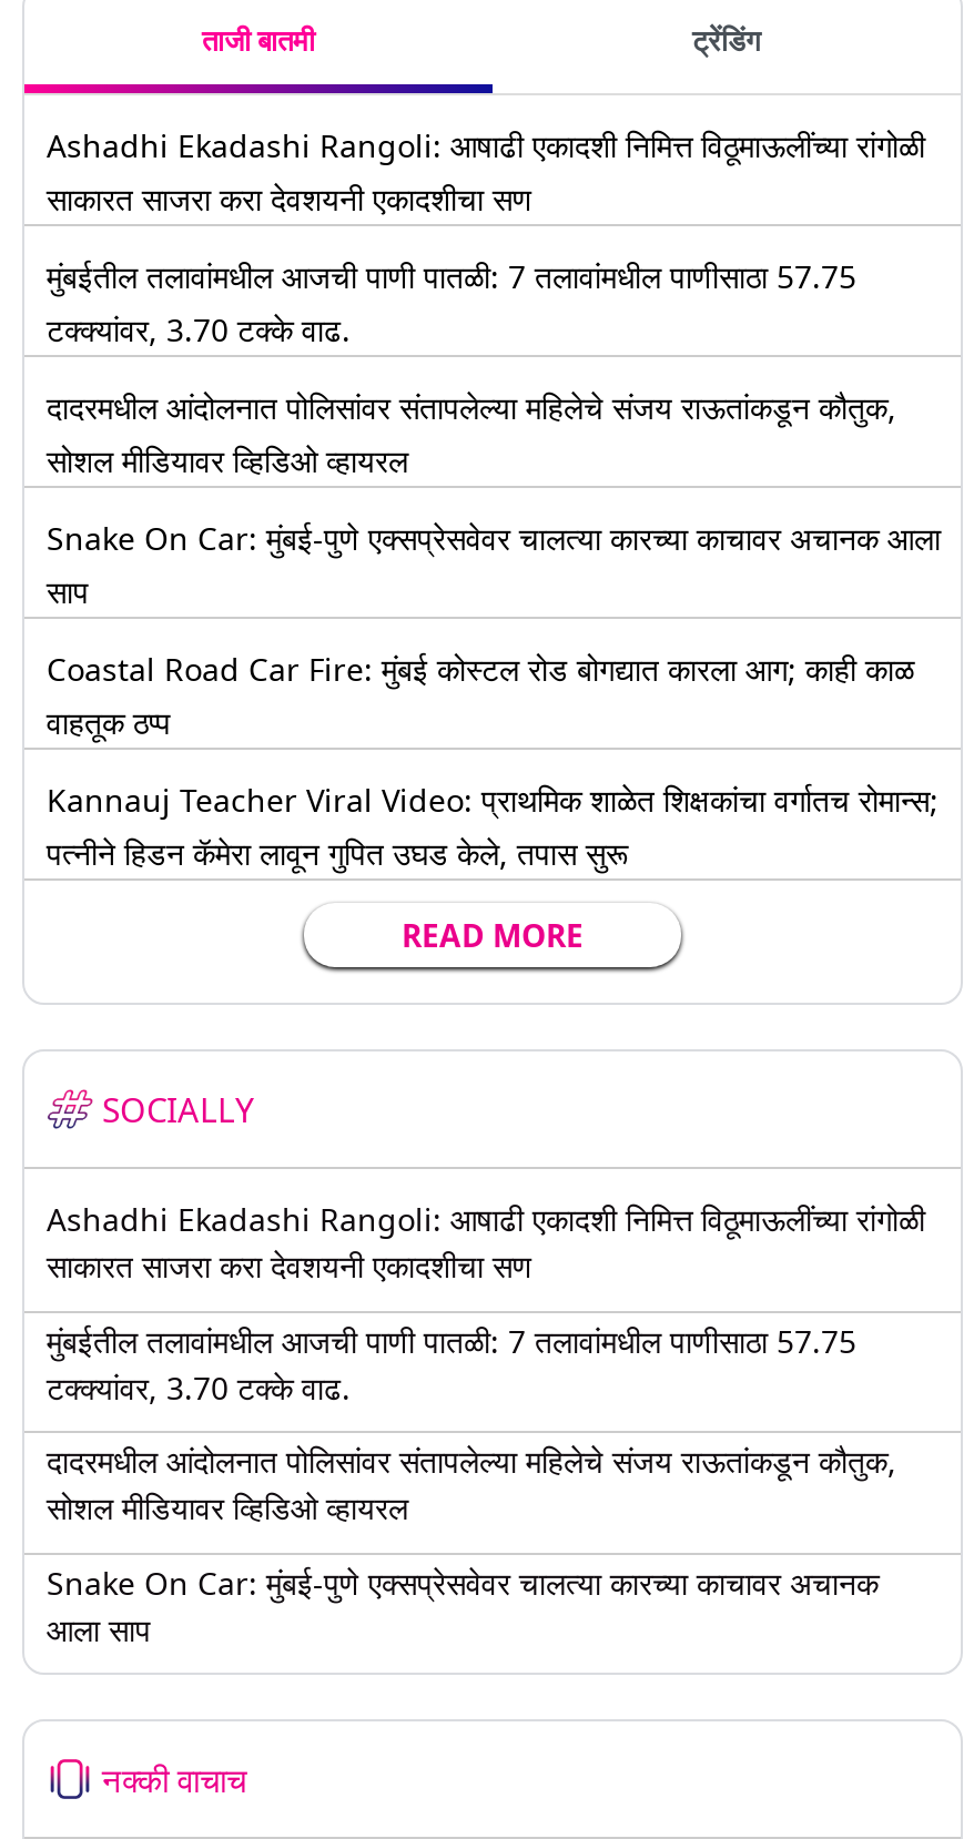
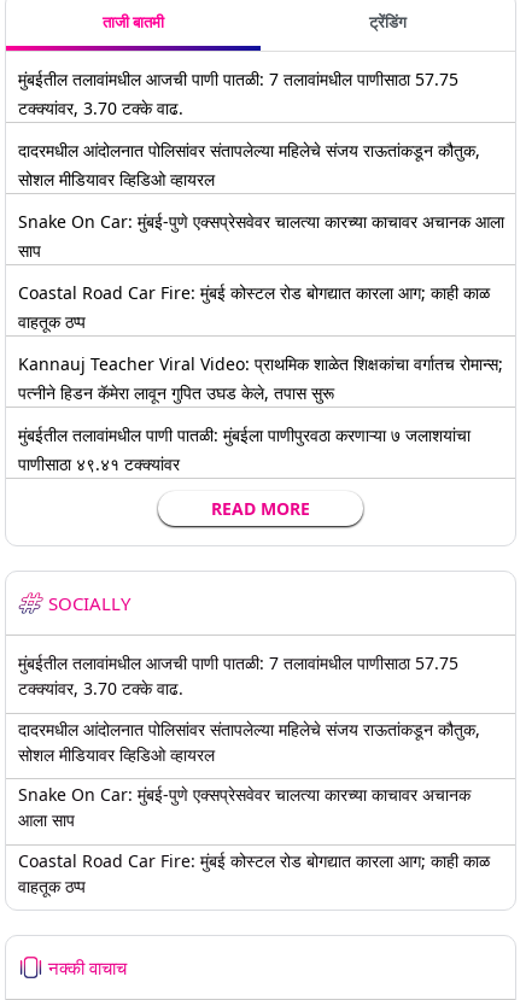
- Ashadhi Ekadashi Rangoli: आषाढी एकादशी निमित्त विठूमाऊलींच्या रांगोळी
- साकारत साजरा करा देवशयनी एकादशीचा सण

moved up: मुंबईतील तलावांमधील आजची पाणी पातळी: 7 तलावांमधील पाणीसाठा 57.75 | टक्क्यांवर, 3.70 टक्के वाढ. | दादरमधील आंदोलनात पोलिसांवर संतापलेल्या महिलेचे संजय राऊतांकडून कौतुक, | ... | Kannauj Teacher Viral Video: प्राथमिक शाळेत शिक्षकांचा वर्गातच रोमान्स; | पत्नीने हिडन कॅमेरा लावून गुपित उघड केले, तपास सुरू

+ मुंबईतील तलावांमधील पाणी पातळी: मुंबईला पाणीपुरवठा करणाऱ्या ७ जलाशयांचा
+ पाणीसाठा ४९.४१ टक्क्यांवर

- Ashadhi Ekadashi Rangoli: आषाढी एकादशी निमित्त विठूमाऊलींच्या रांगोळी
- साकारत साजरा करा देवशयनी एकादशीचा सण

moved up: मुंबईतील तलावांमधील आजची पाणी पातळी: 7 तलावांमधील पाणीसाठा 57.75 | टक्क्यांवर, 3.70 टक्के वाढ. | दादरमधील आंदोलनात पोलिसांवर संतापलेल्या महिलेचे संजय राऊतांकडून कौतुक, | सोशल मीडियावर व्हिडिओ व्हायरल | Snake On Car: मुंबई-पुणे एक्सप्रेसवेवर चालत्या कारच्या काचावर अचानक | आला साप

+ Coastal Road Car Fire: मुंबई कोस्टल रोड बोगद्यात कारला आग; काही काळ
+ वाहतूक ठप्प
